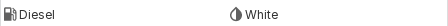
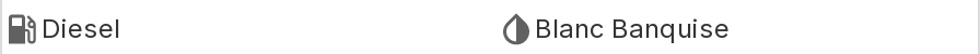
- White
+ Blanc Banquise
